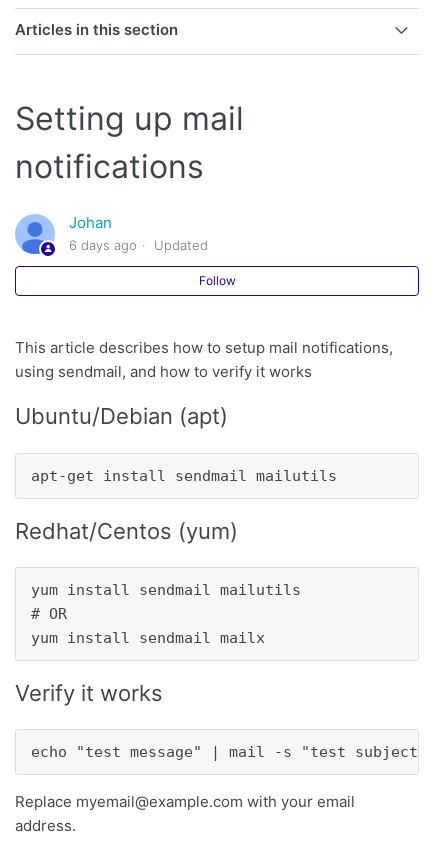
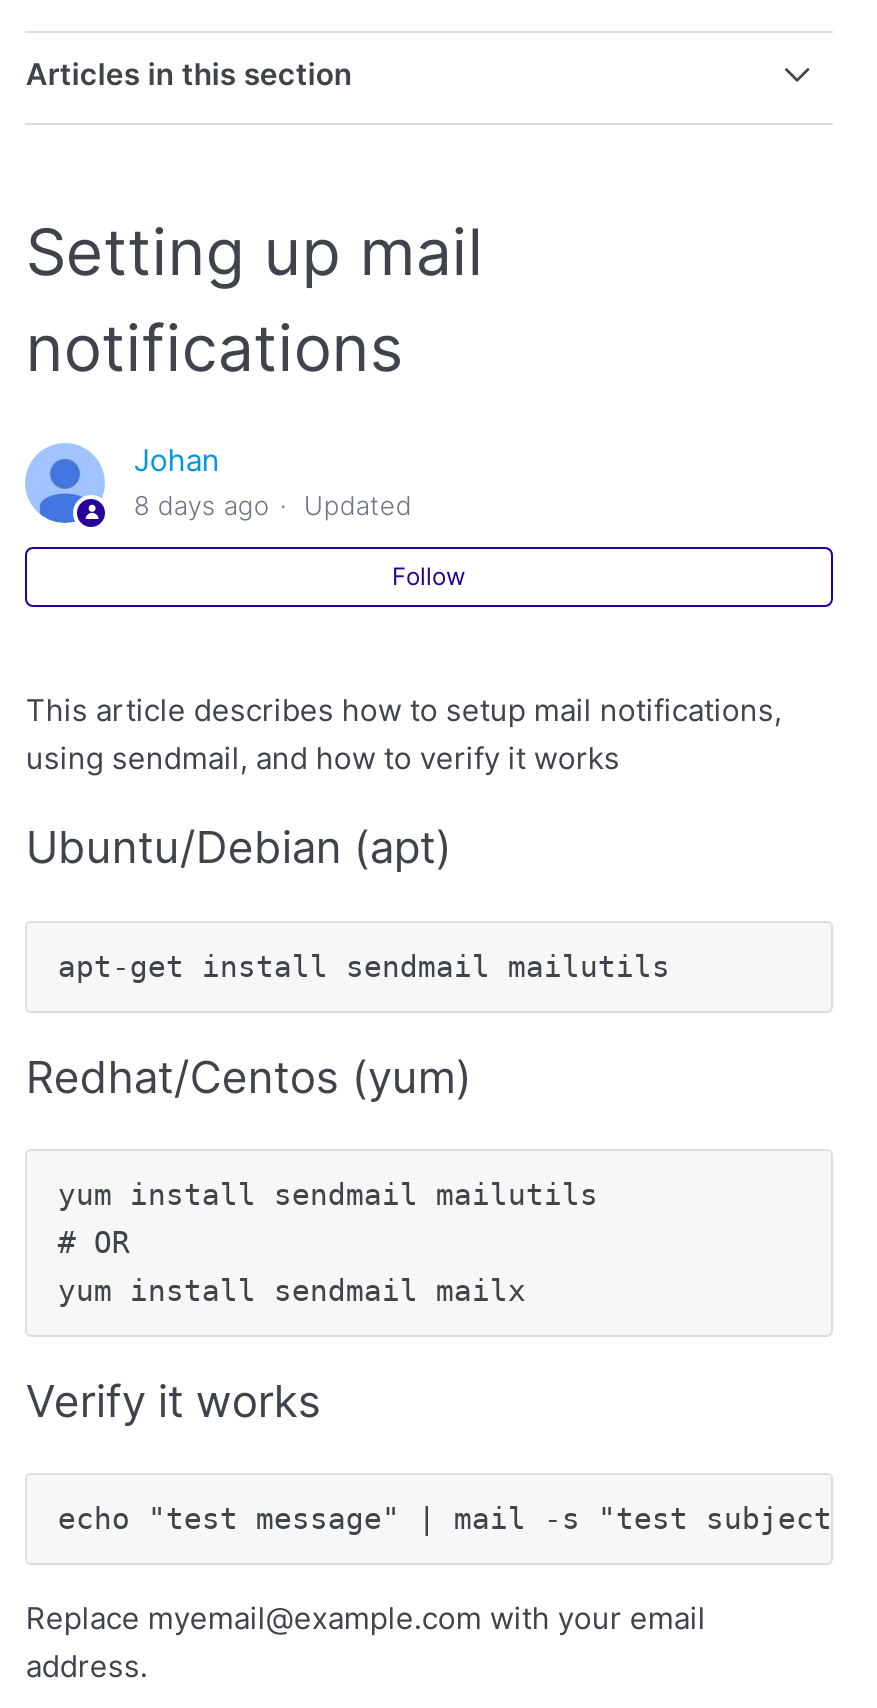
- 6 days ago Updated
+ 8 days ago Updated
